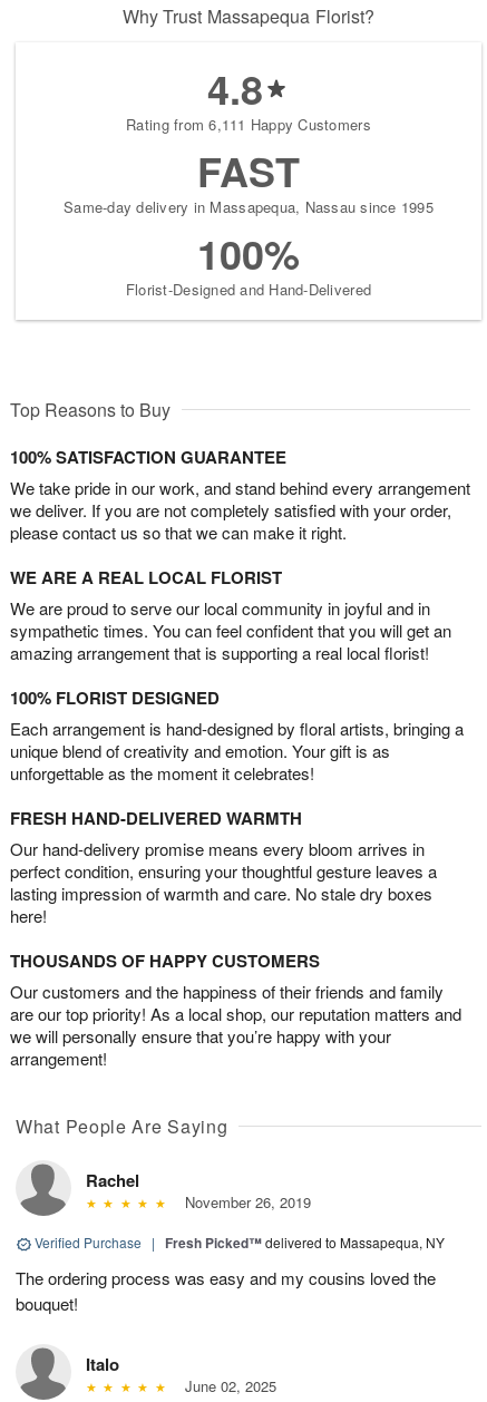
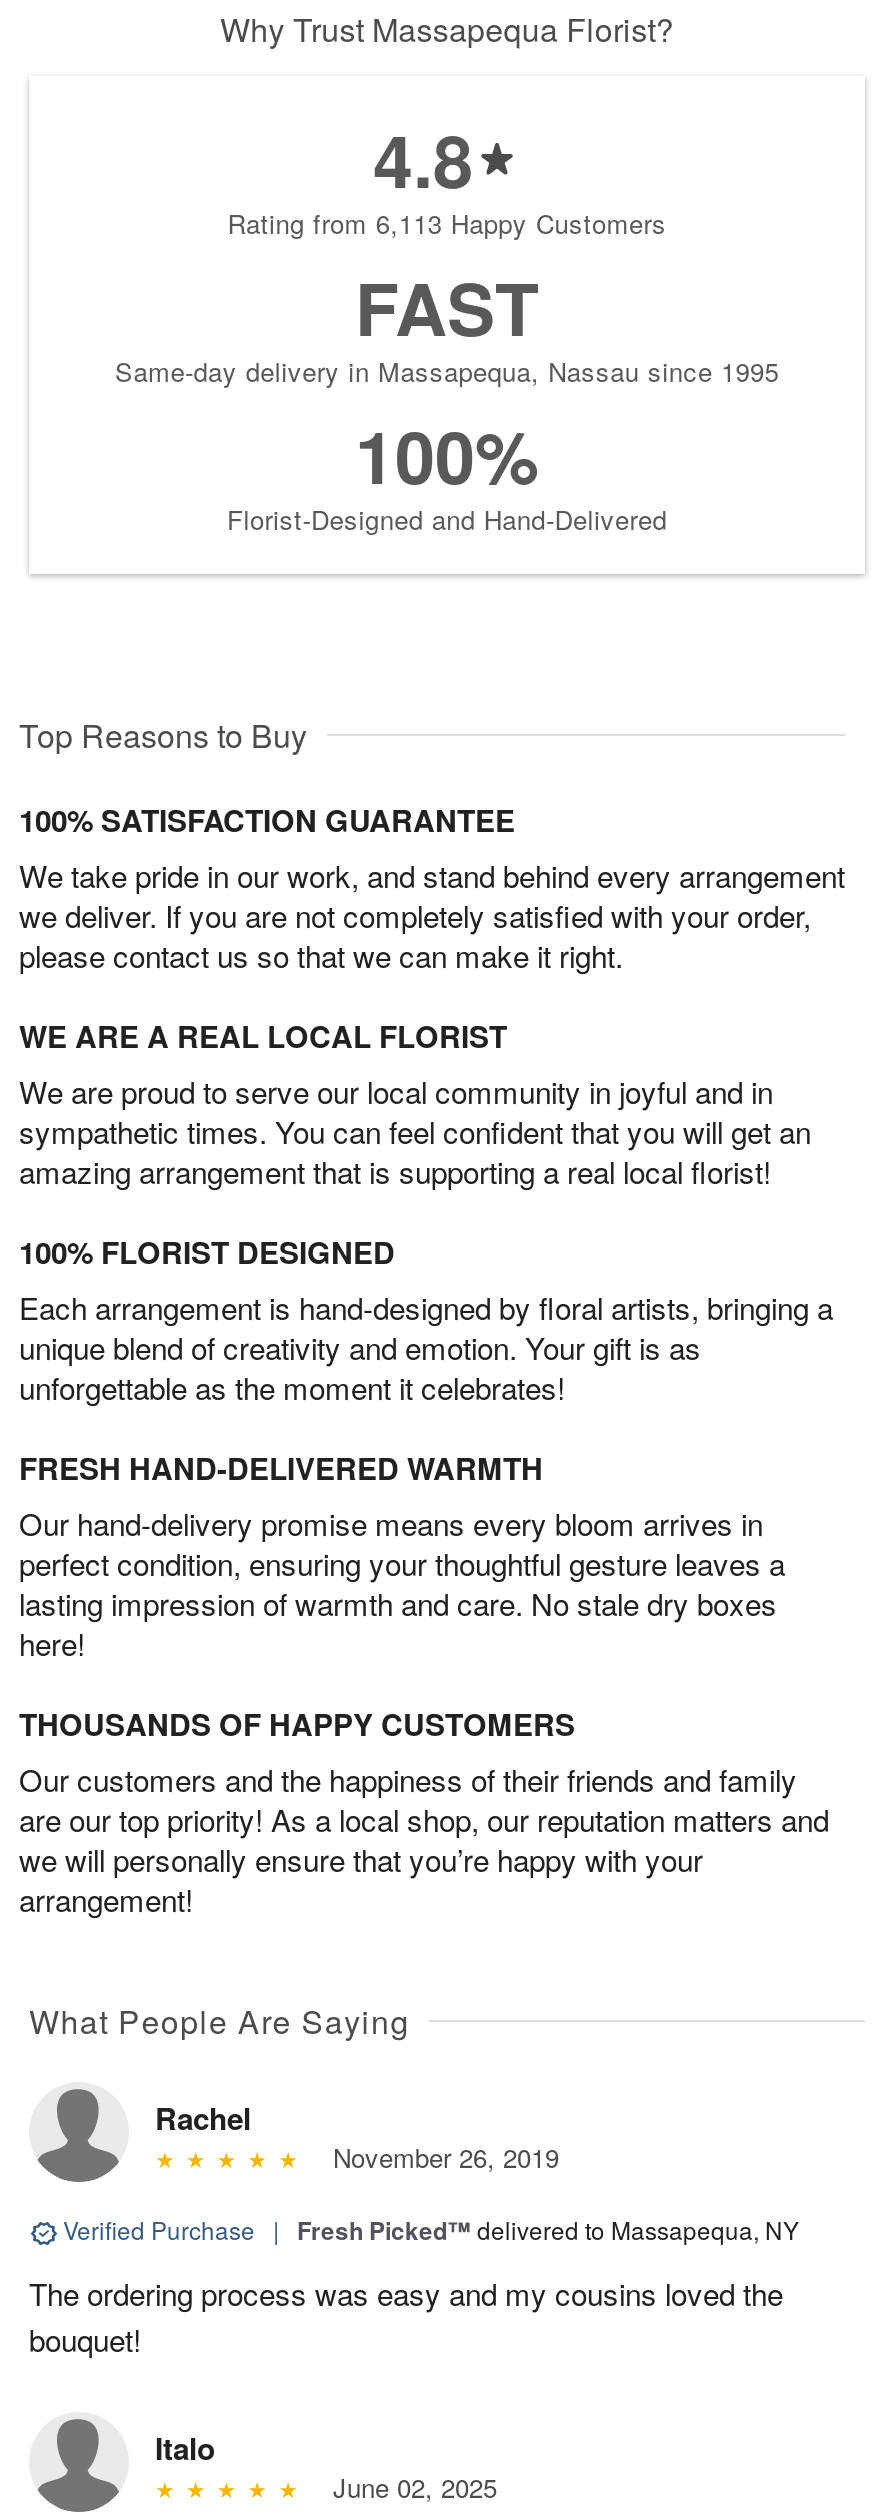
- Rating from 6,111 Happy Customers
+ Rating from 6,113 Happy Customers
